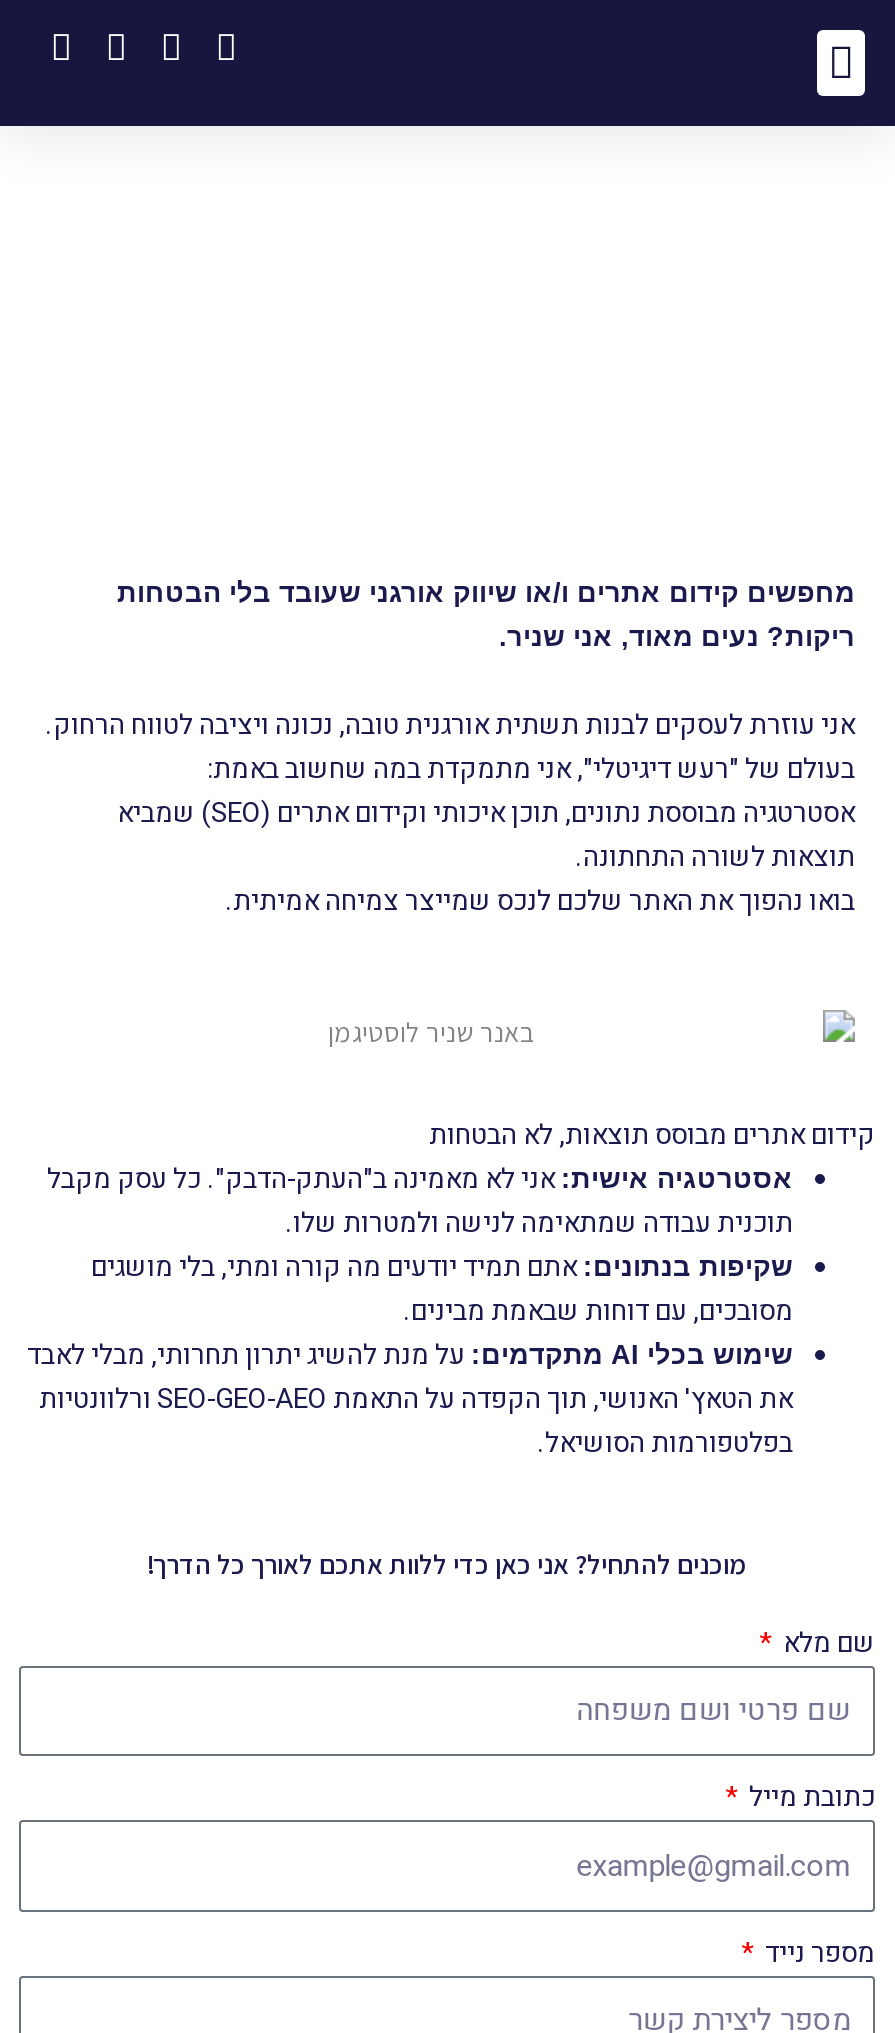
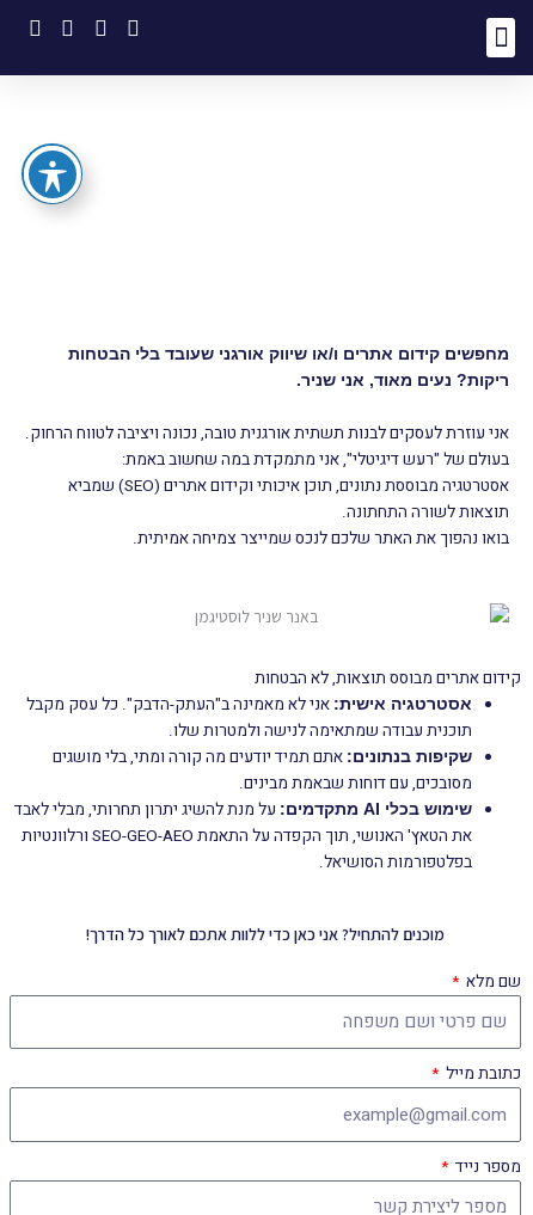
+ [image]
